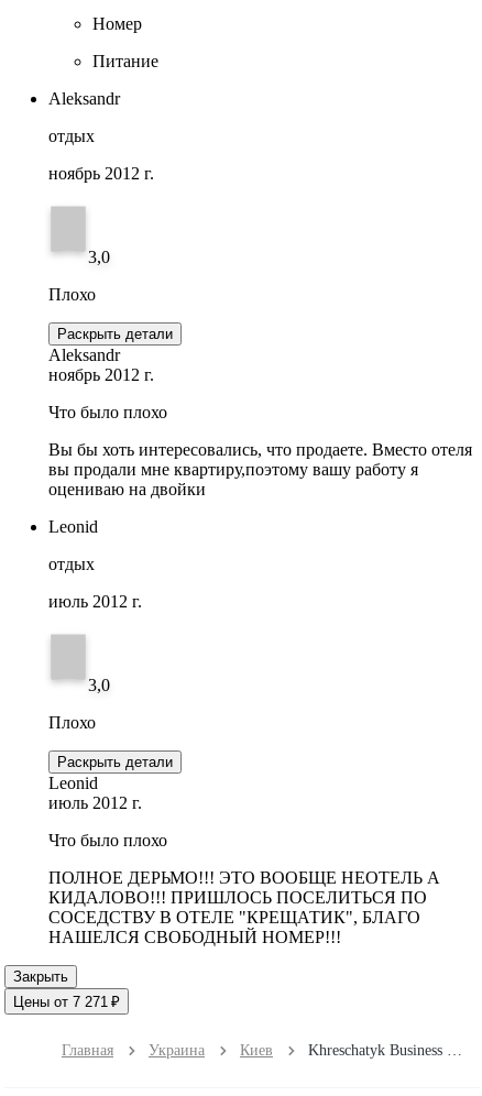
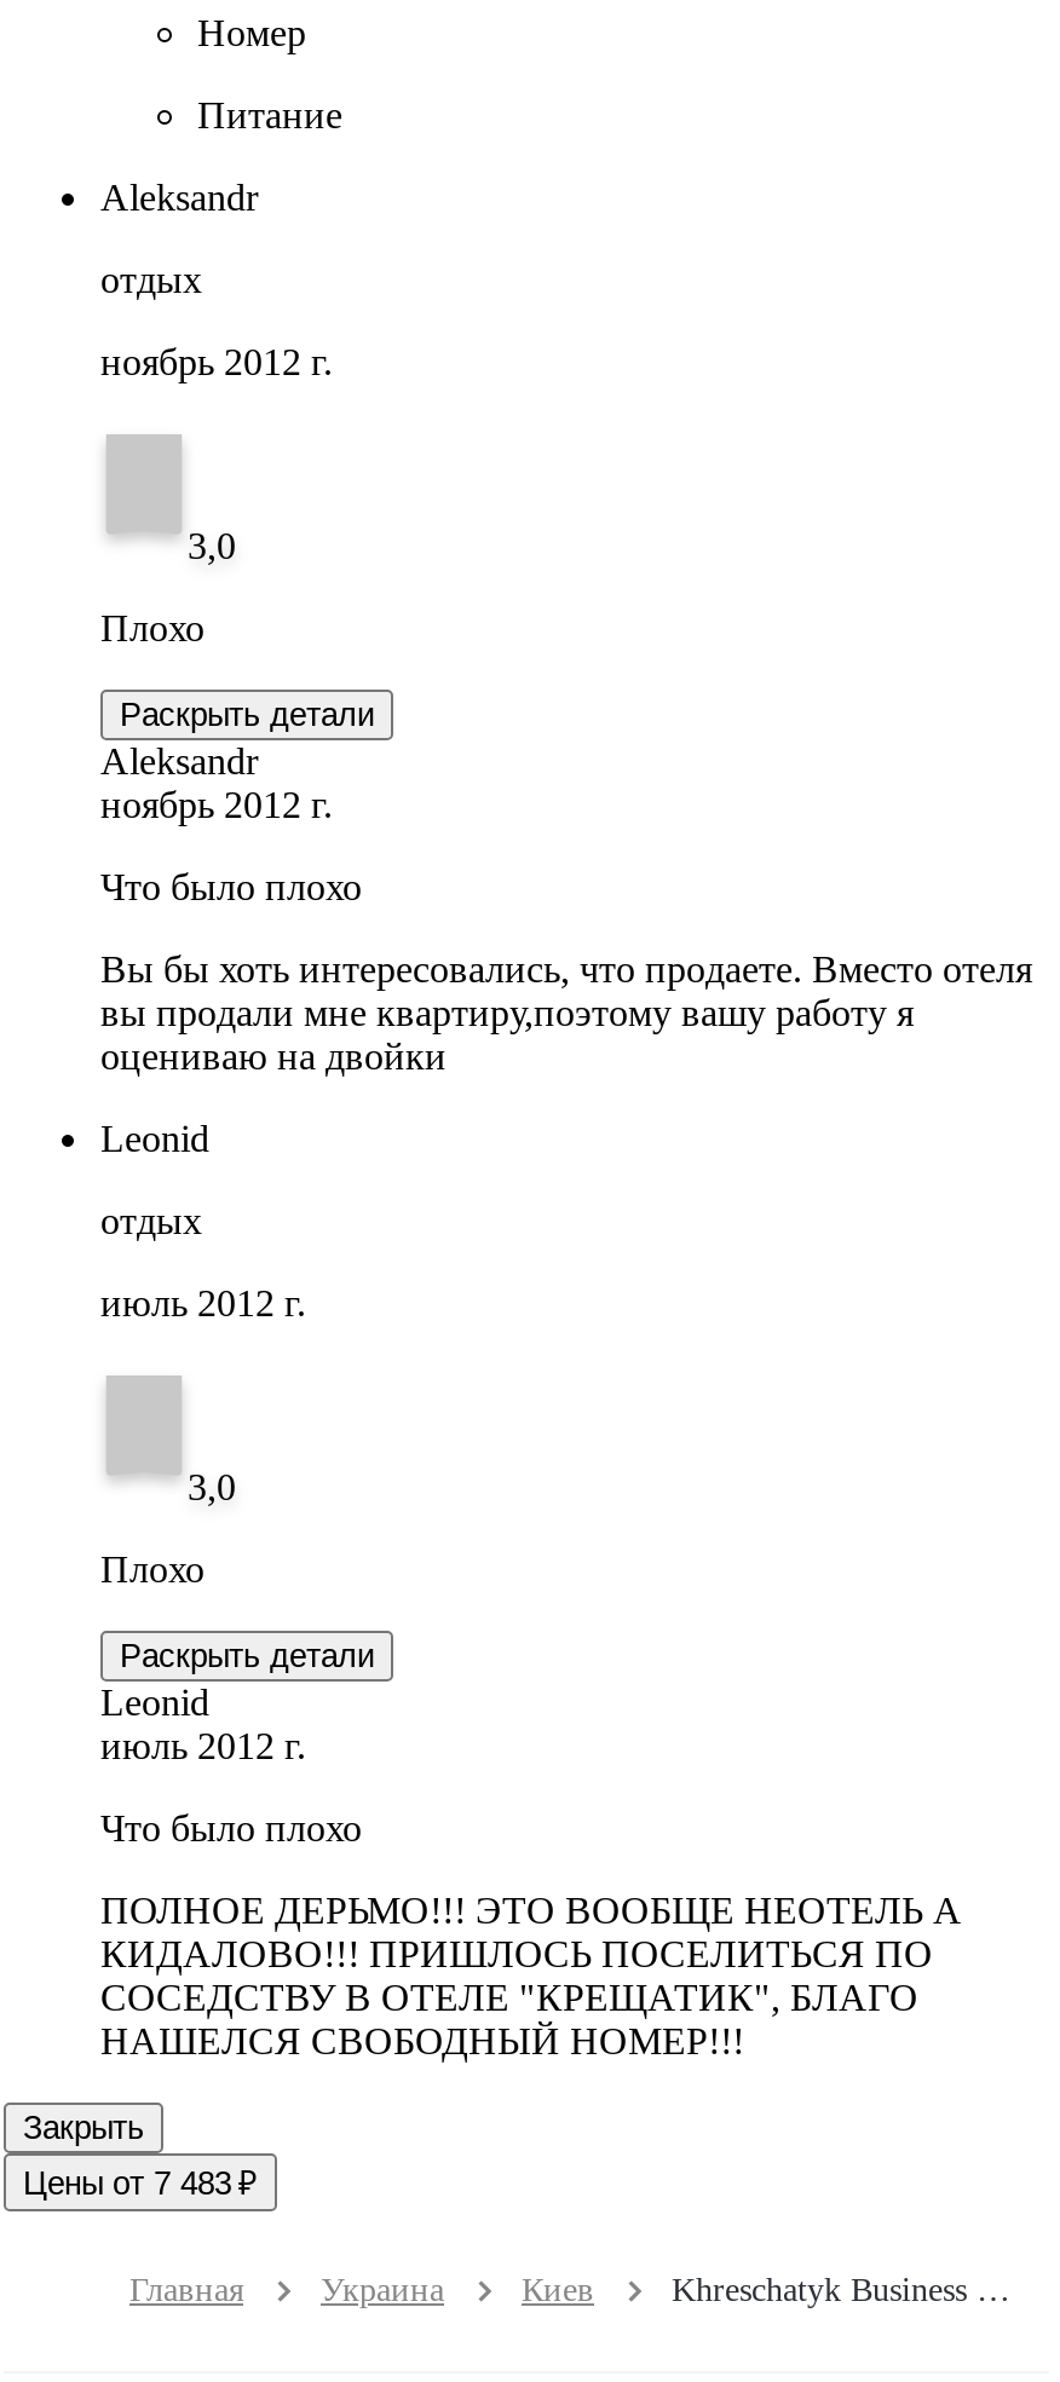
- Цены от 7 271 ₽
+ Цены от 7 483 ₽
